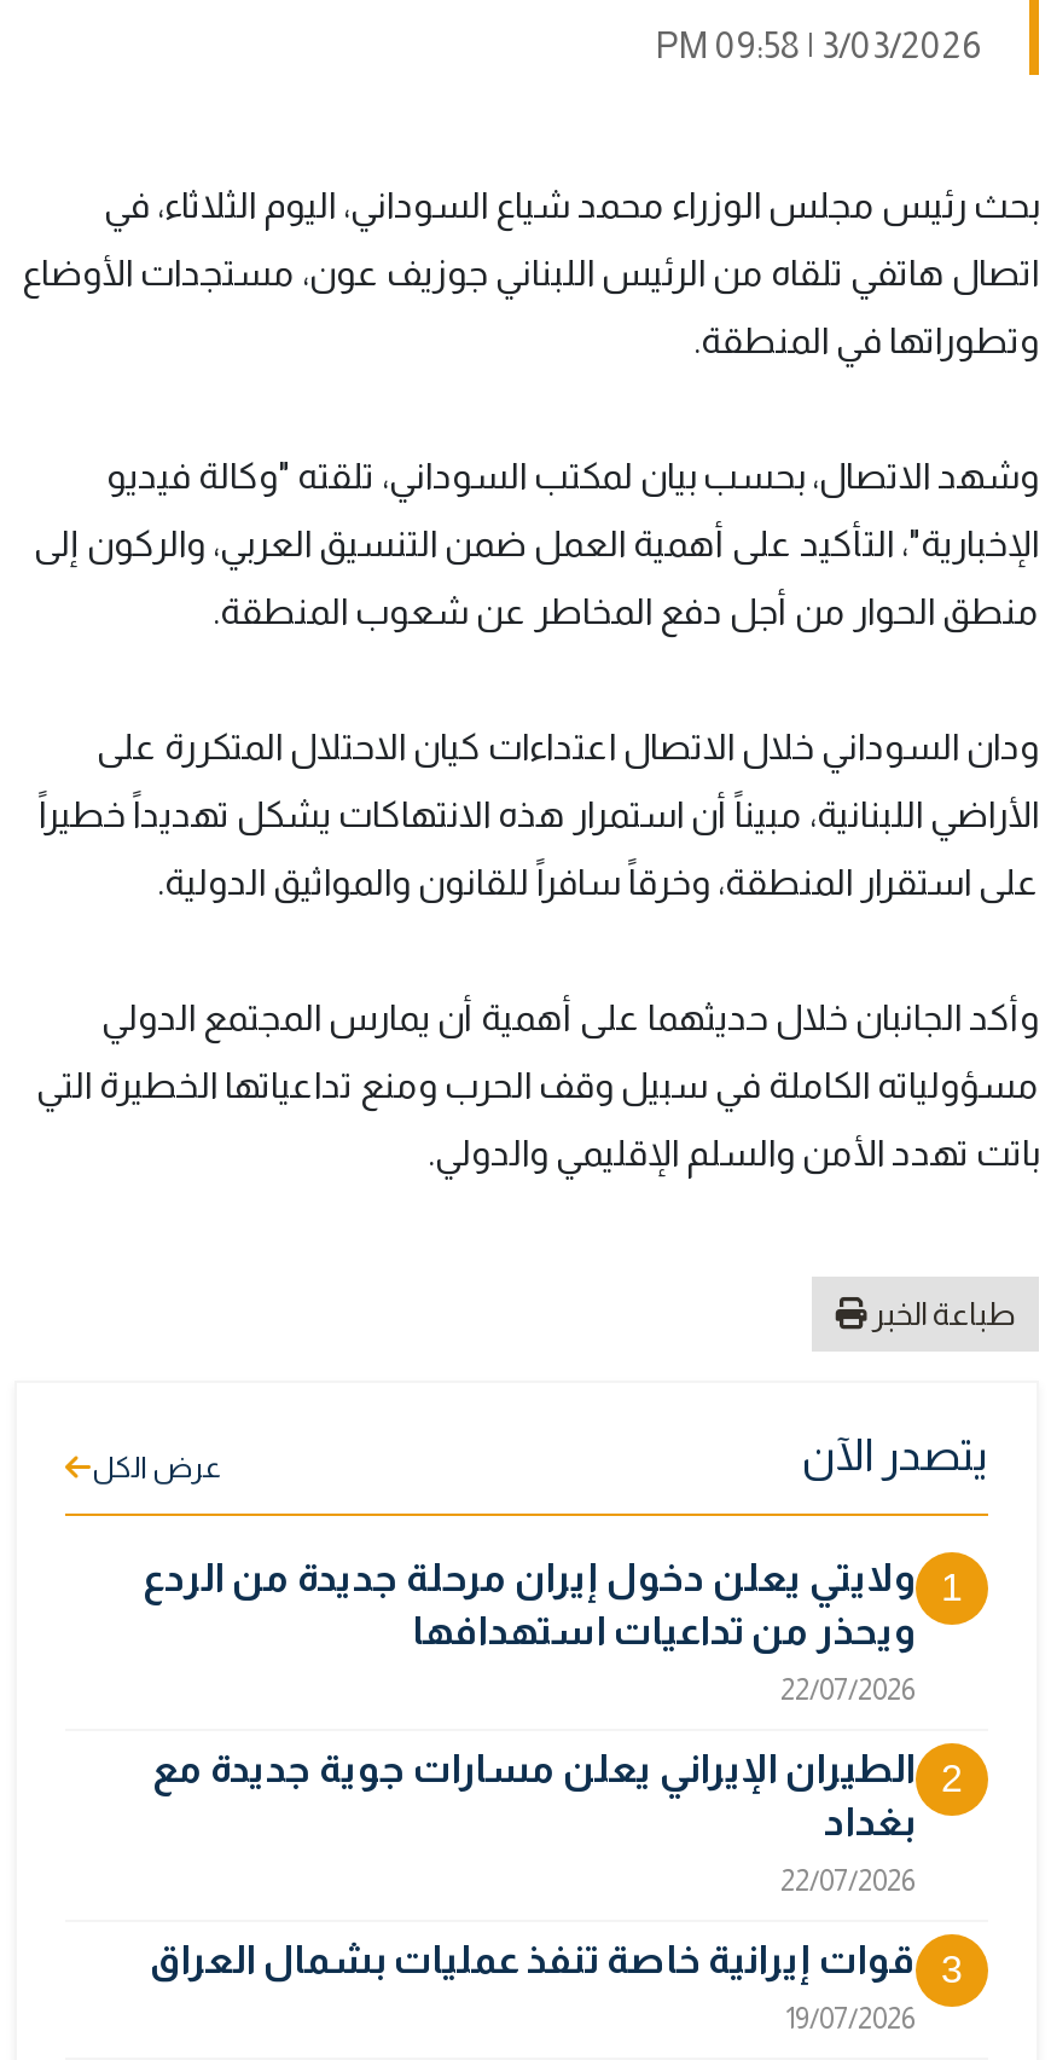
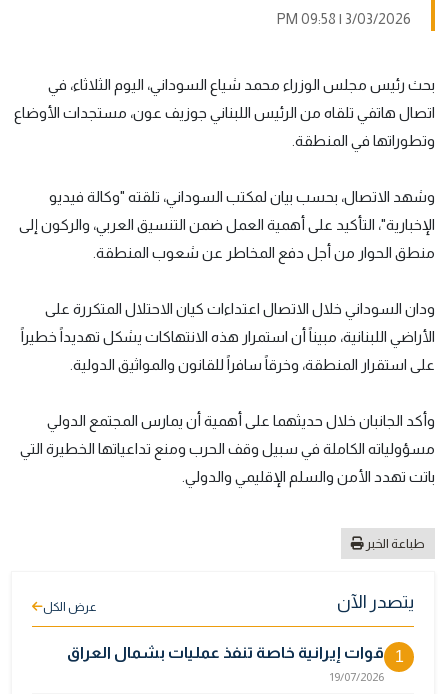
- ولايتي يعلن دخول إيران مرحلة جديدة من الردع
- ويحذر من تداعيات استهدافها
- 22/07/2026
- 2
- الطيران الإيراني يعلن مسارات جوية جديدة مع
- بغداد
- 22/07/2026
- 3
